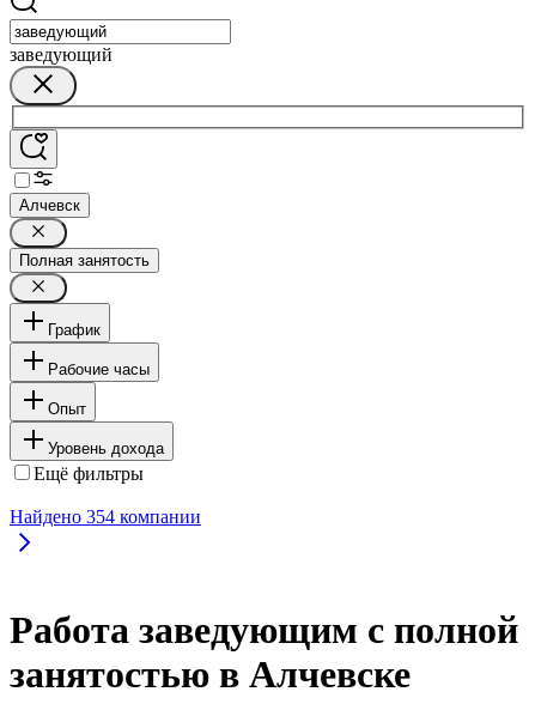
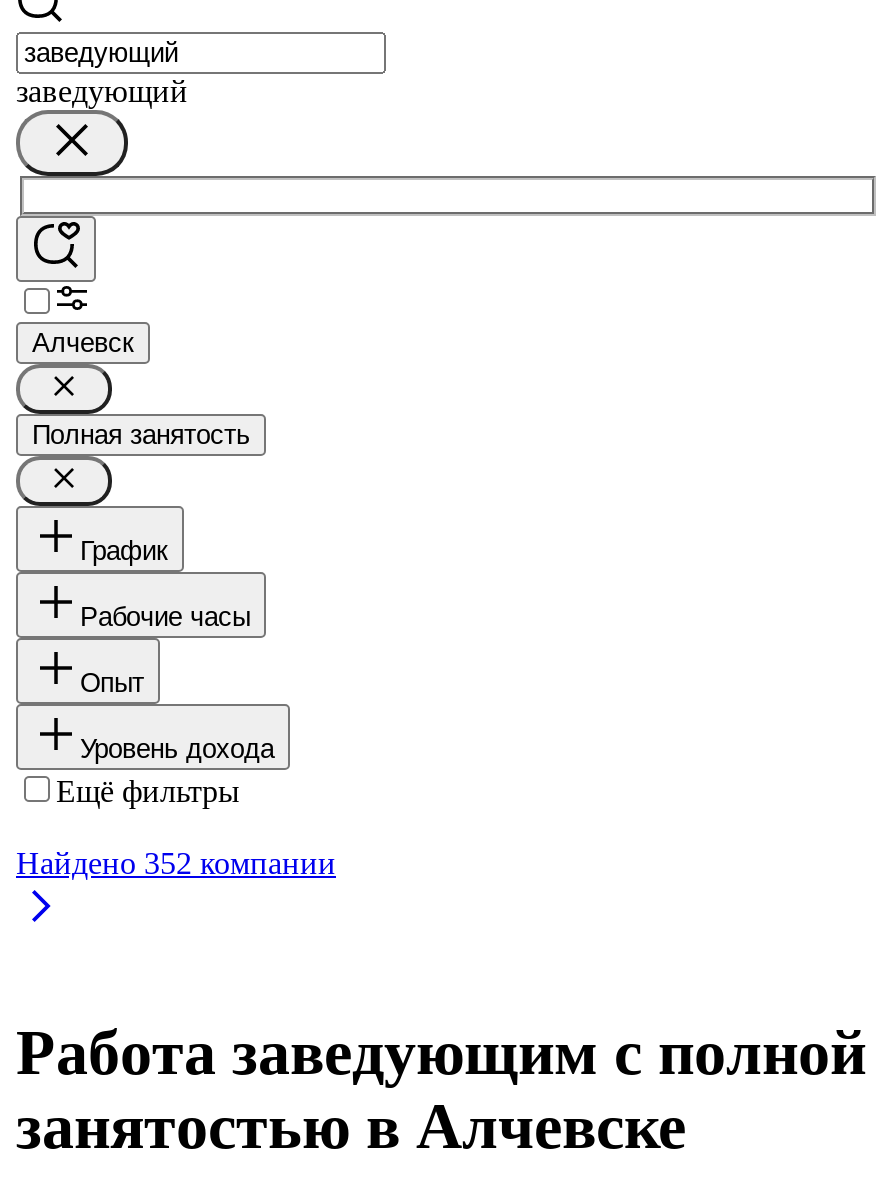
- Найдено 354 компании
+ Найдено 352 компании
